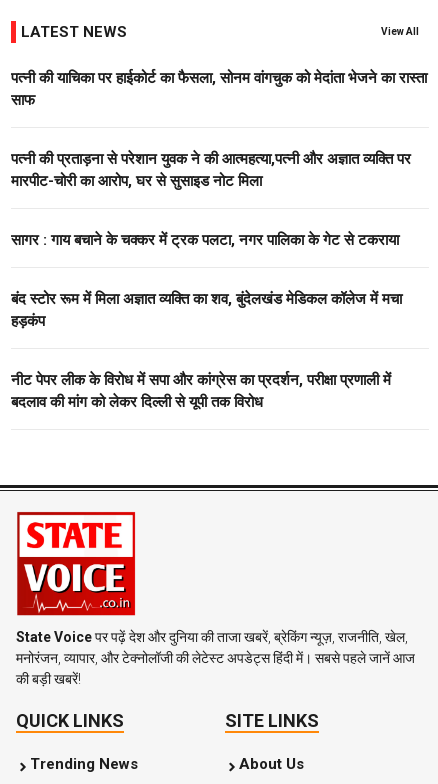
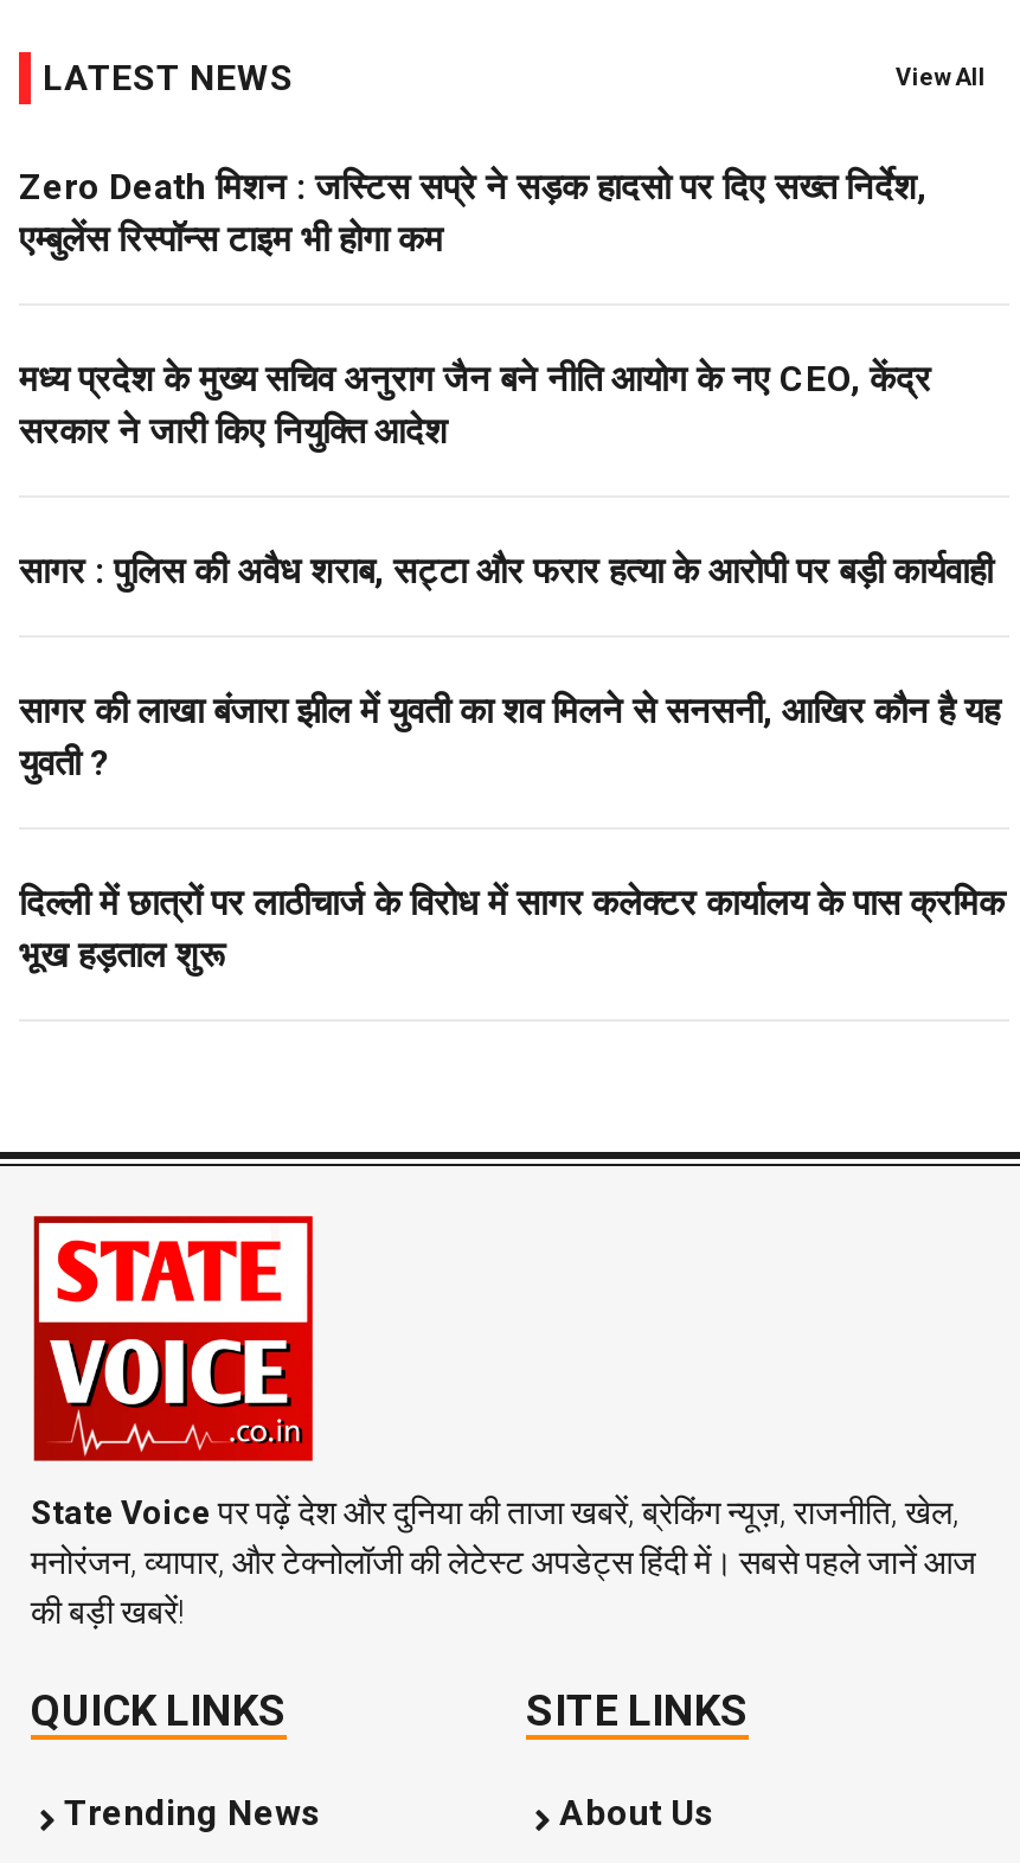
- पत्नी की याचिका पर हाईकोर्ट का फैसला, सोनम वांगचुक को मेदांता भेजने का रास्ता
- साफ
+ Zero Death मिशन : जस्टिस सप्रे ने सड़क हादसो पर दिए सख्त निर्देश,
+ एम्बुलेंस रिस्पॉन्स टाइम भी होगा कम

- पत्नी की प्रताड़ना से परेशान युवक ने की आत्महत्या,पत्नी और अज्ञात व्यक्ति पर
- मारपीट-चोरी का आरोप, घर से सुसाइड नोट मिला
+ मध्य प्रदेश के मुख्य सचिव अनुराग जैन बने नीति आयोग के नए CEO, केंद्र
+ सरकार ने जारी किए नियुक्ति आदेश

- सागर : गाय बचाने के चक्कर में ट्रक पलटा, नगर पालिका के गेट से टकराया
+ सागर : पुलिस की अवैध शराब, सट्टा और फरार हत्या के आरोपी पर बड़ी कार्यवाही

- बंद स्टोर रूम में मिला अज्ञात व्यक्ति का शव, बुंदेलखंड मेडिकल कॉलेज में मचा
- हड़कंप
+ सागर की लाखा बंजारा झील में युवती का शव मिलने से सनसनी, आखिर कौन है यह
+ युवती ?

- नीट पेपर लीक के विरोध में सपा और कांग्रेस का प्रदर्शन, परीक्षा प्रणाली में
- बदलाव की मांग को लेकर दिल्ली से यूपी तक विरोध
+ दिल्ली में छात्रों पर लाठीचार्ज के विरोध में सागर कलेक्टर कार्यालय के पास क्रमिक
+ भूख हड़ताल शुरू
